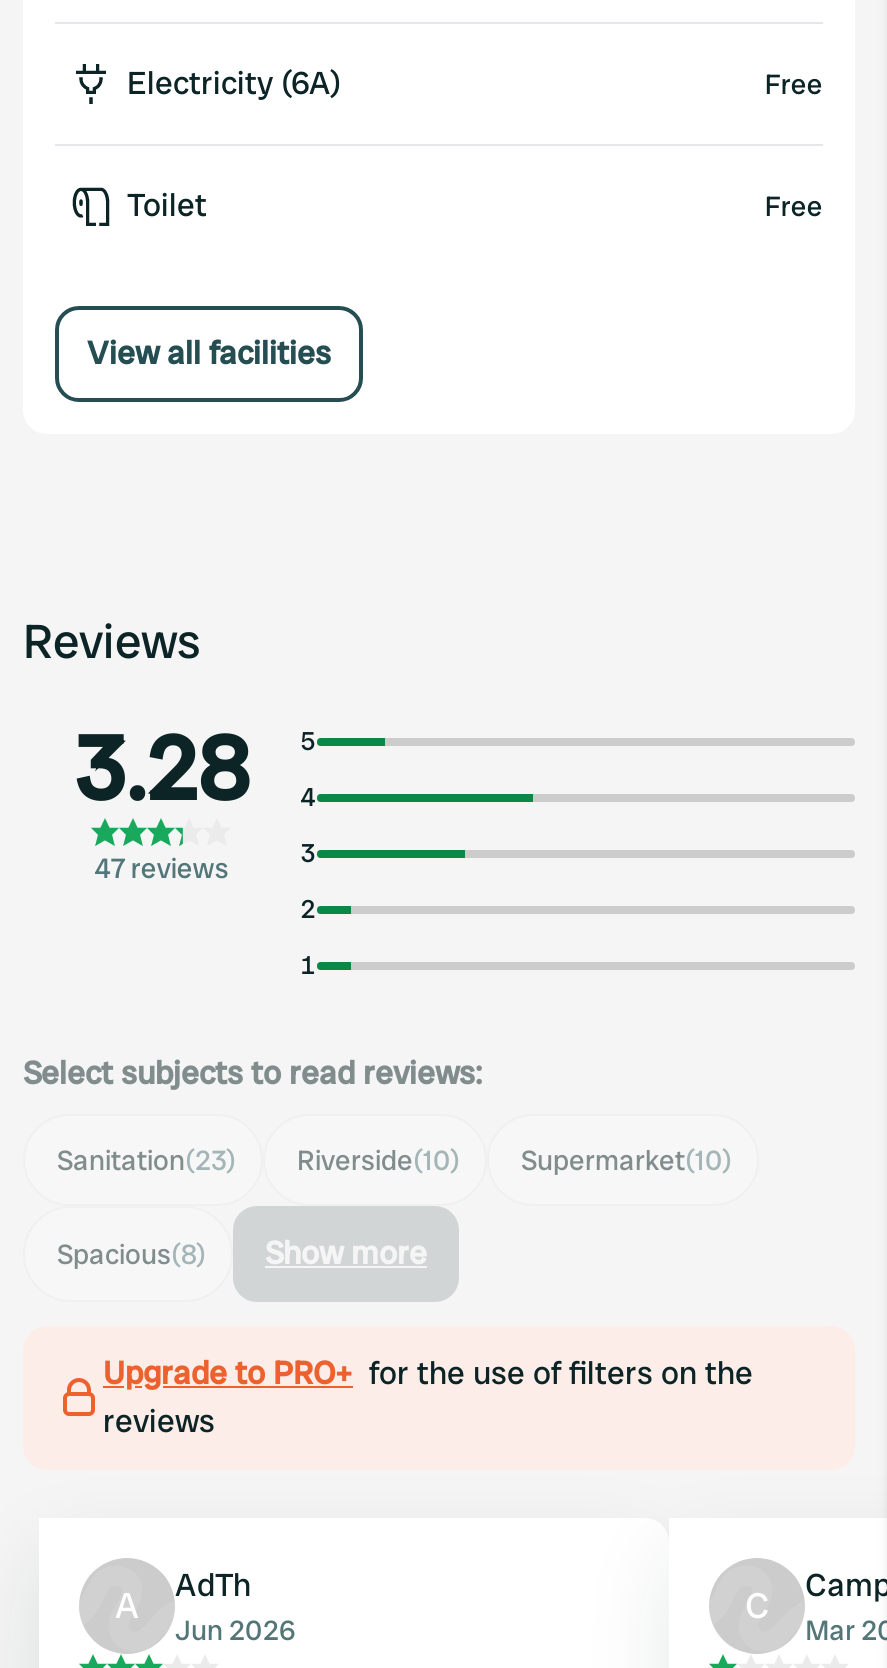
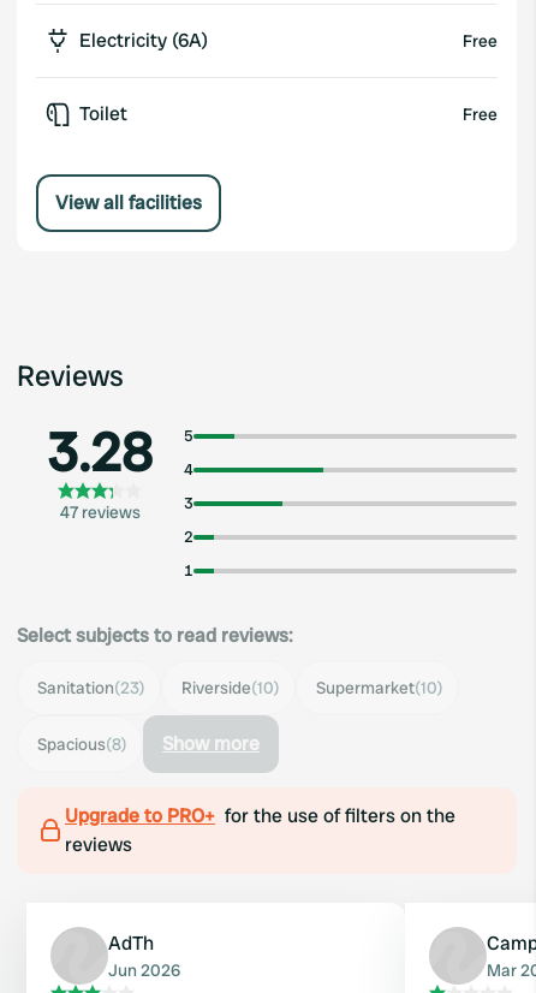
- A

- C
